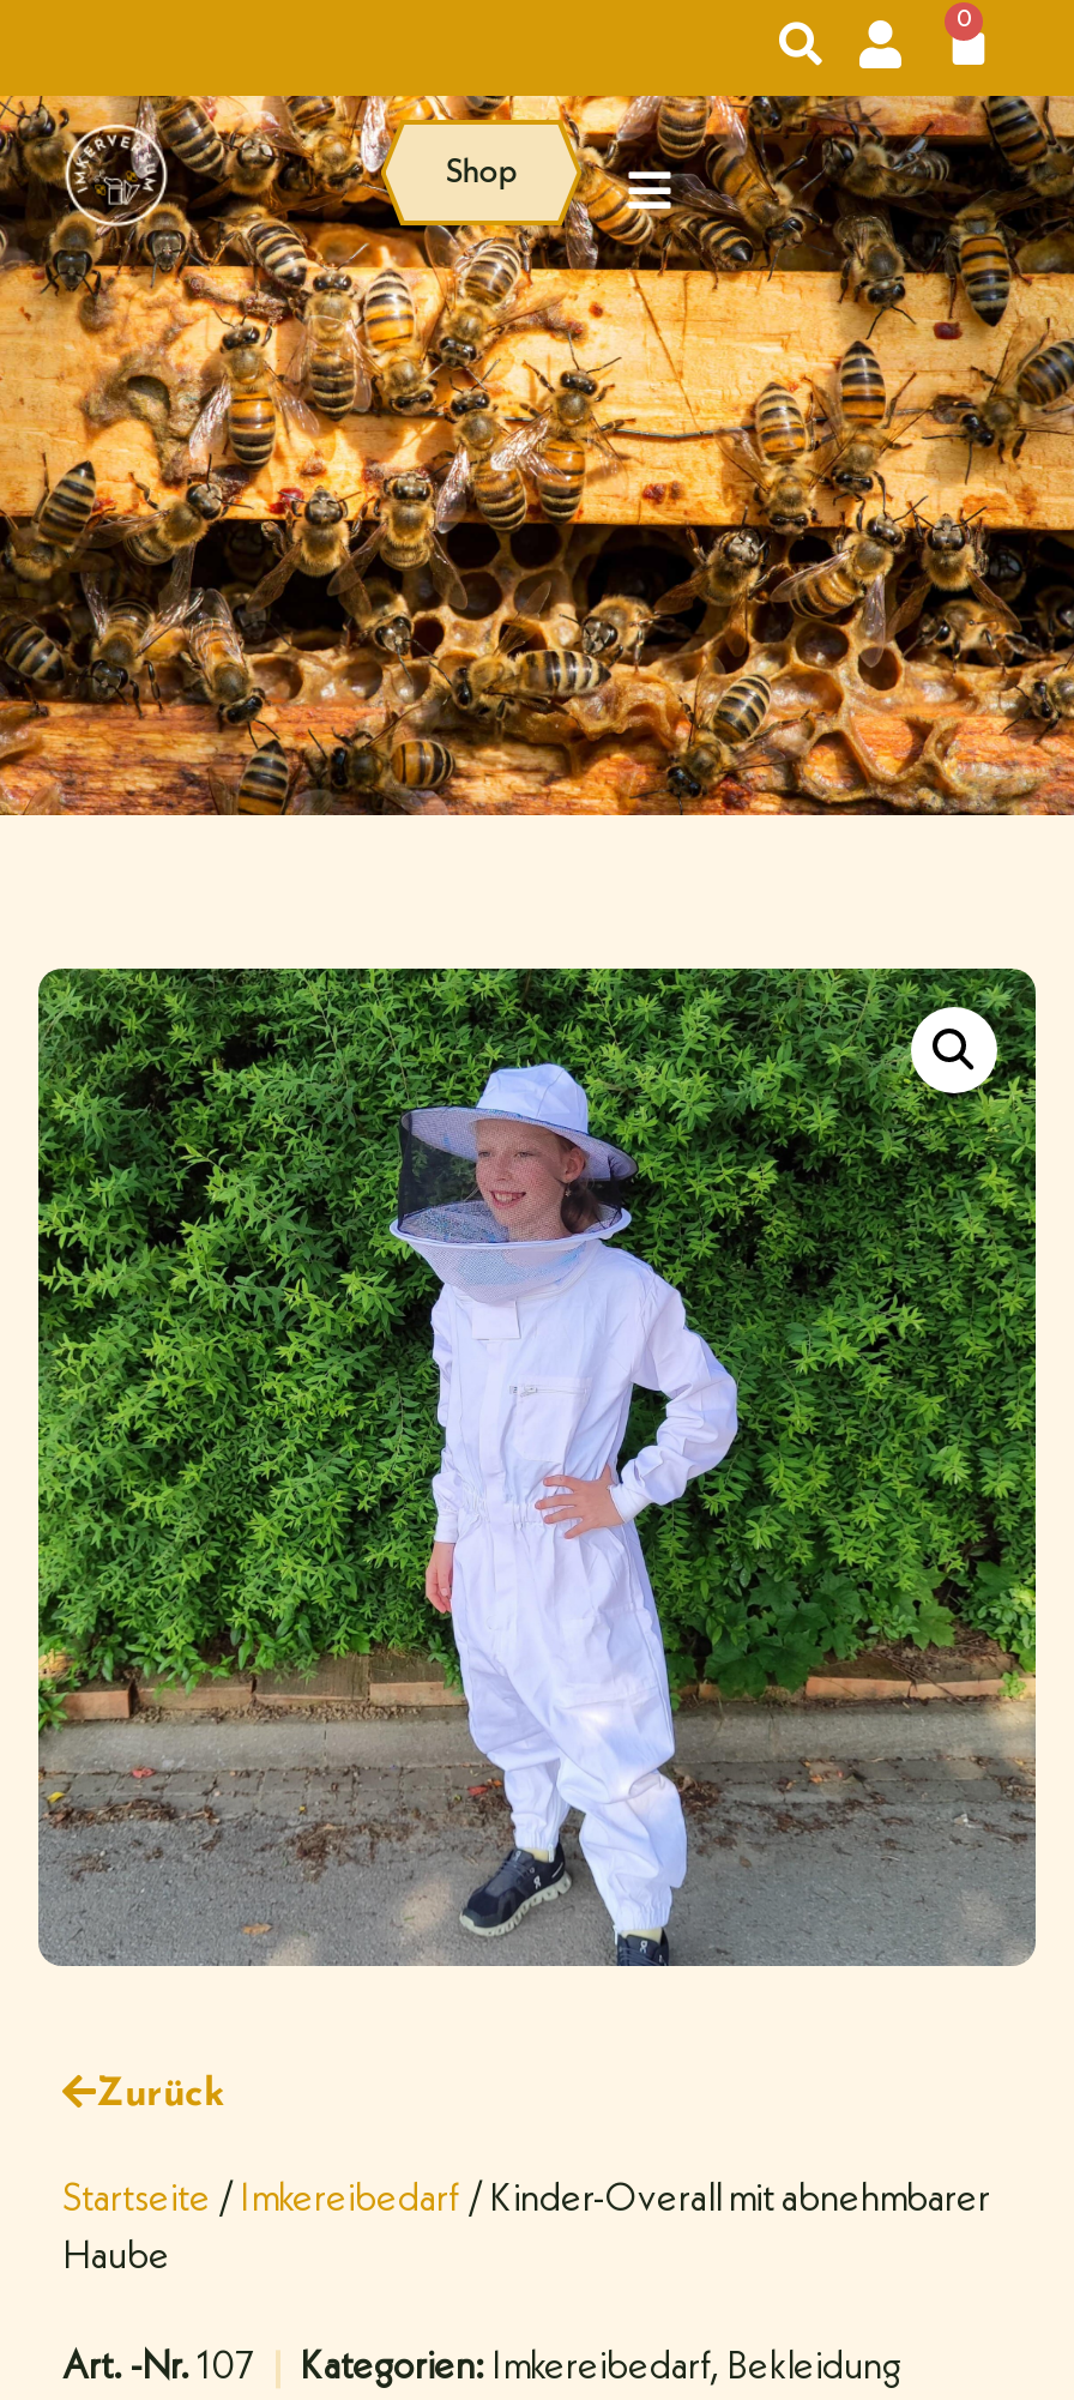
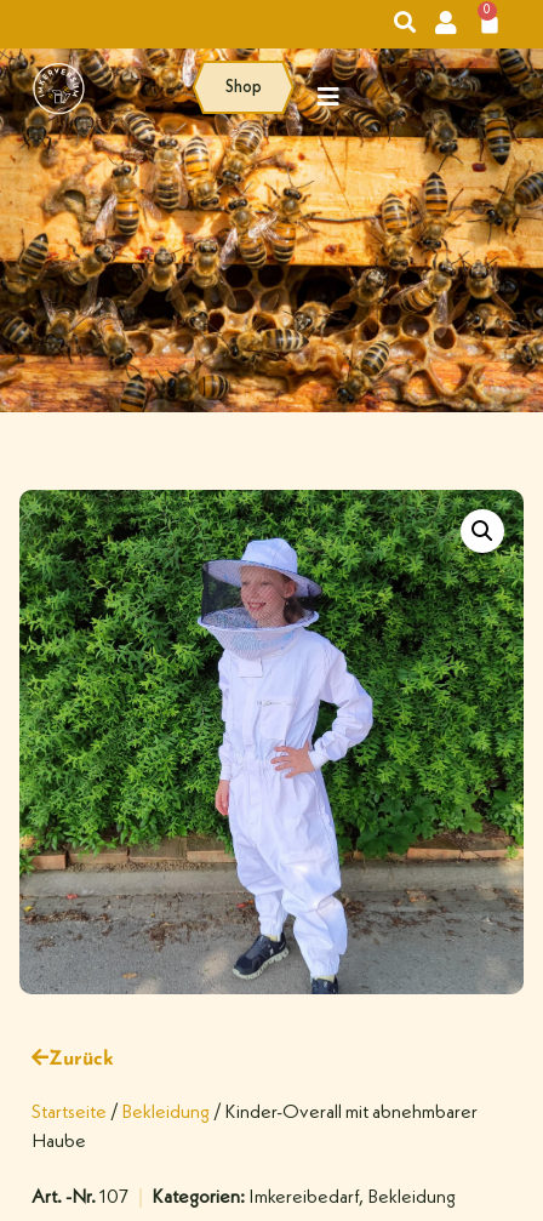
- Startseite / Imkereibedarf / Kinder-Overall mit abnehmbarer
+ Startseite / Bekleidung / Kinder-Overall mit abnehmbarer
